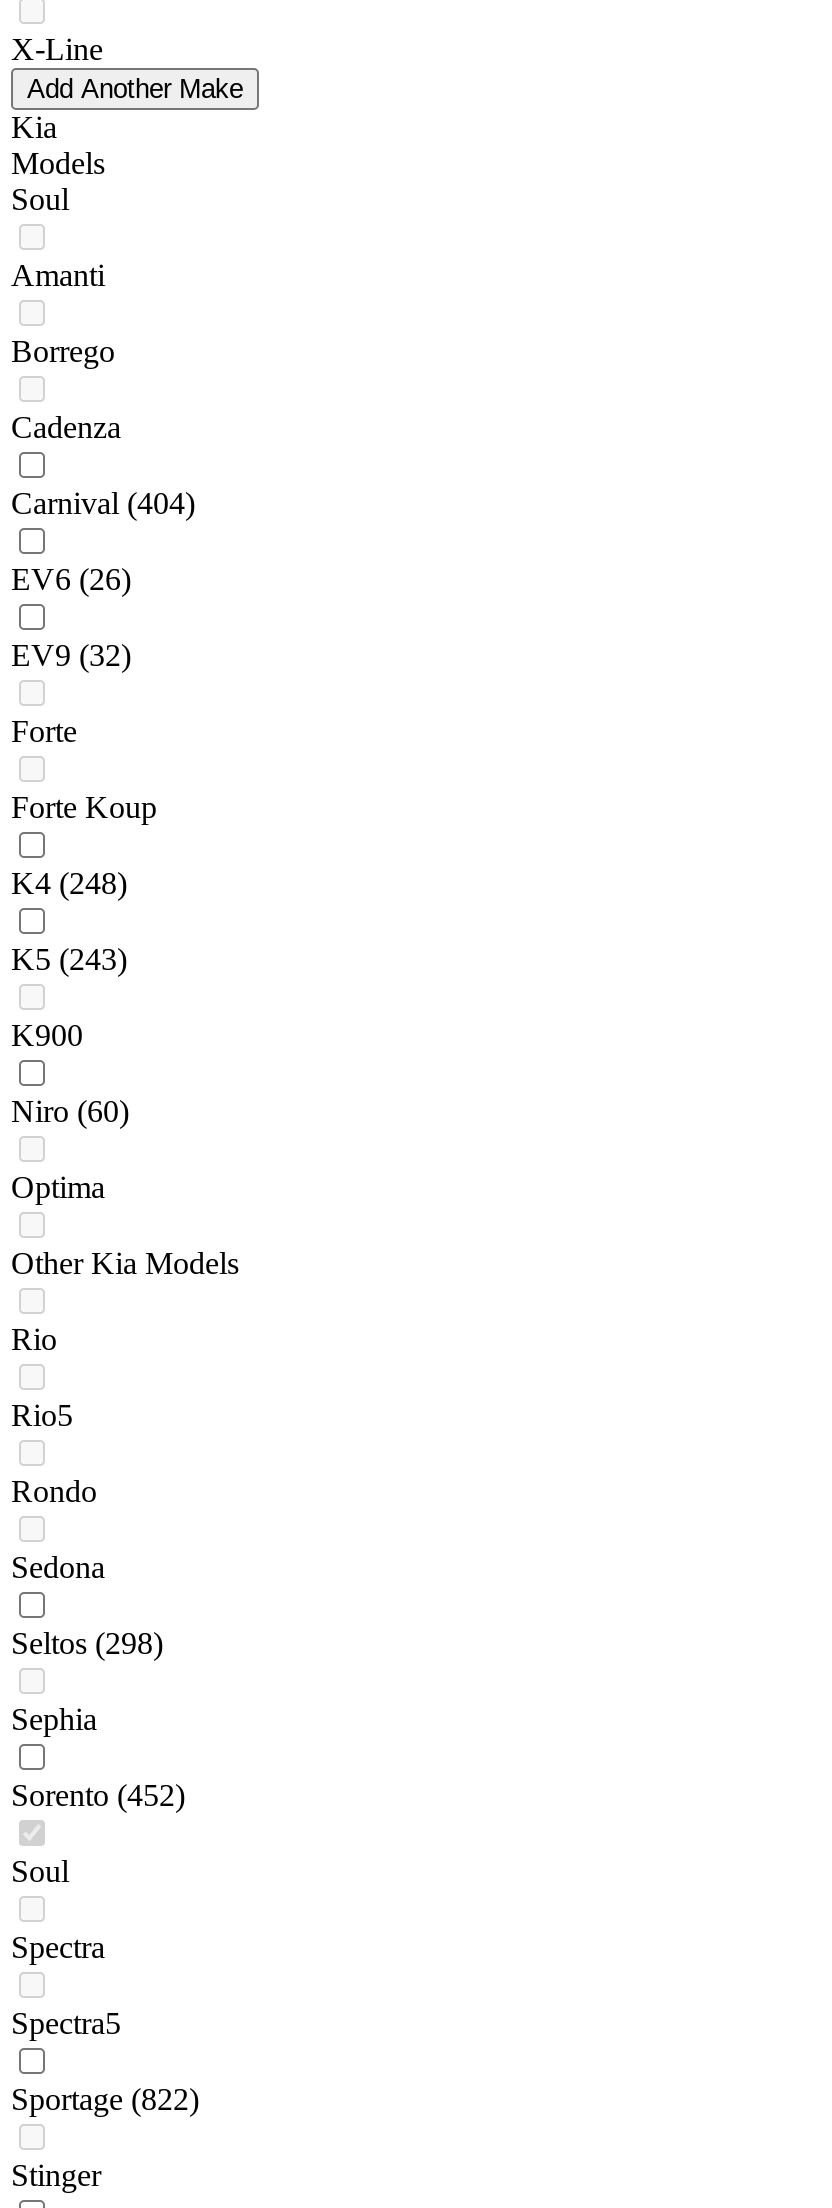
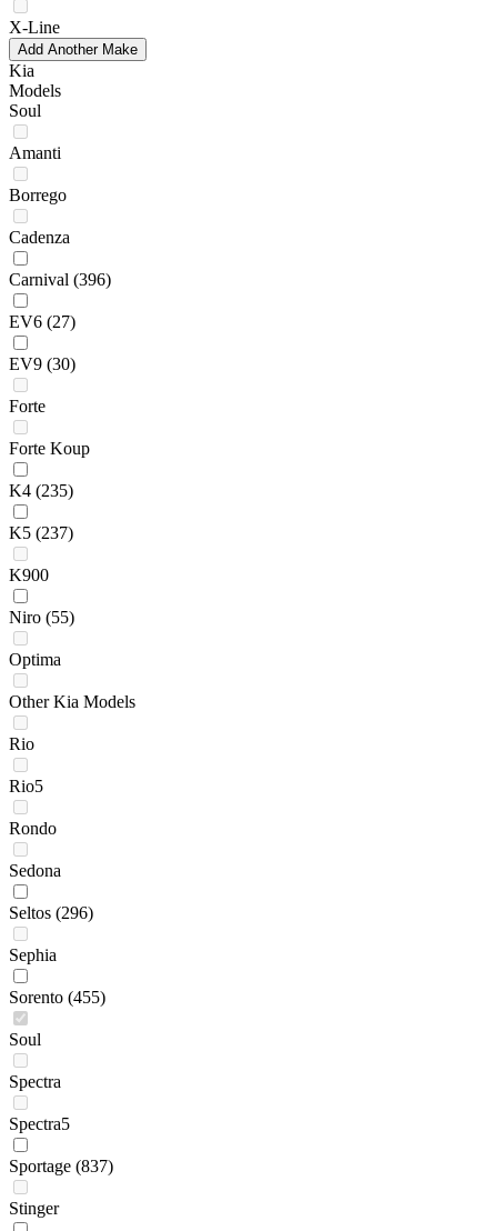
- Carnival (404)
+ Carnival (396)

- EV6 (26)
+ EV6 (27)

- EV9 (32)
+ EV9 (30)

- K4 (248)
+ K4 (235)

- K5 (243)
+ K5 (237)

- Niro (60)
+ Niro (55)

- Seltos (298)
+ Seltos (296)

- Sorento (452)
+ Sorento (455)

- Sportage (822)
+ Sportage (837)
